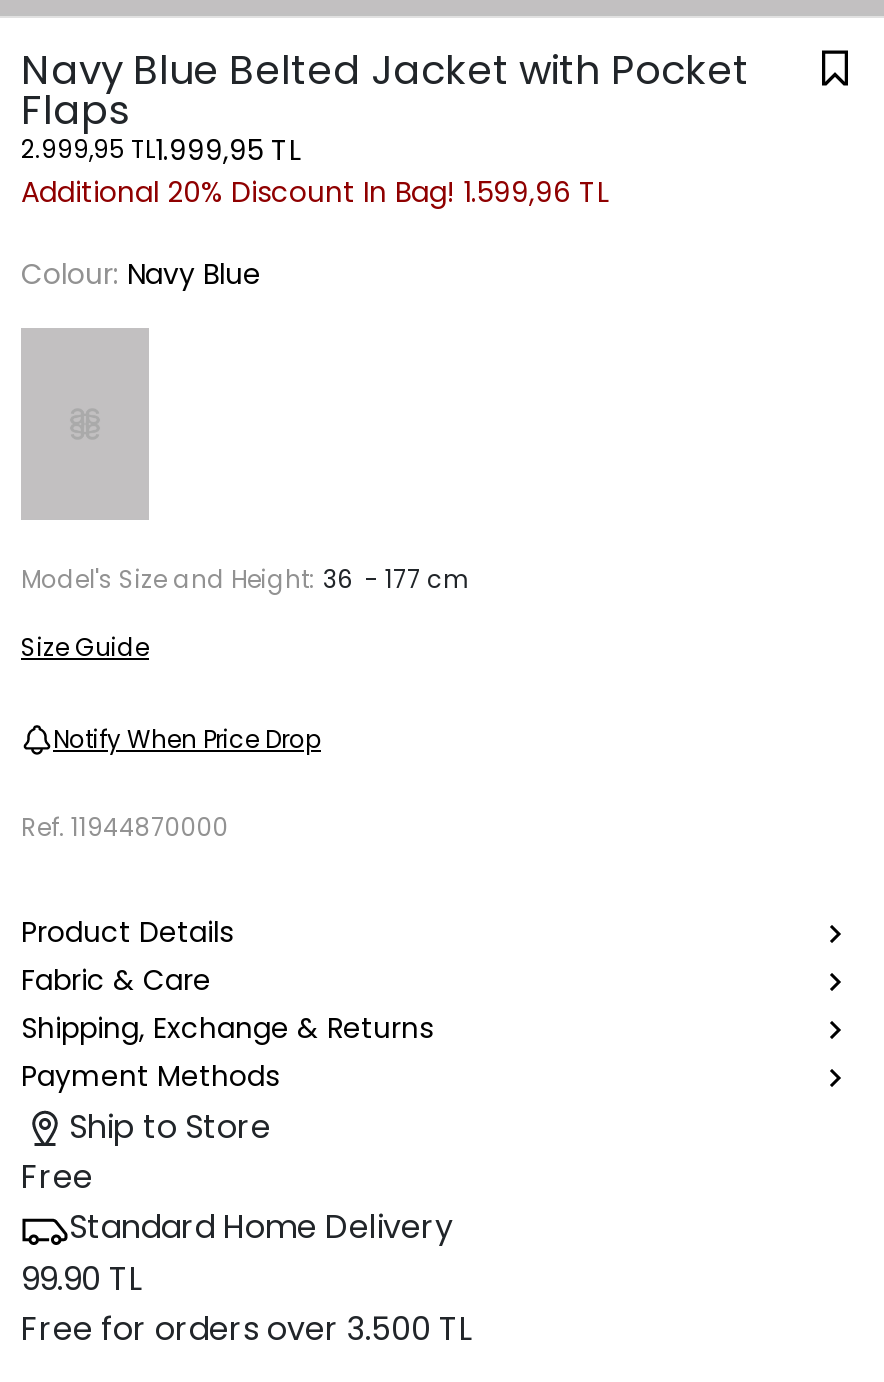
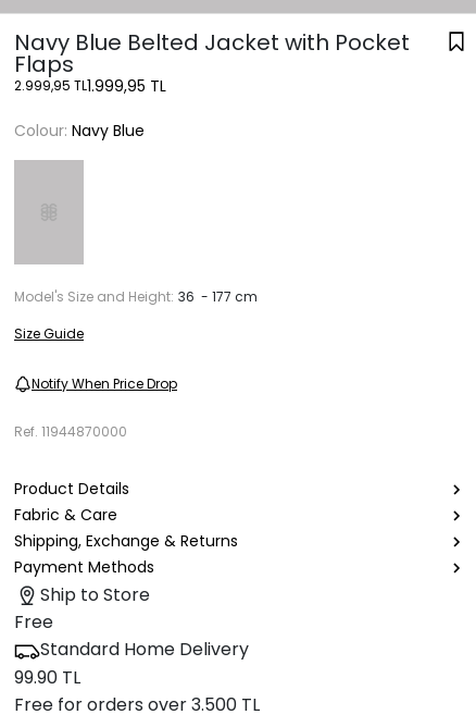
- Additional 20% Discount In Bag! 1.599,96 TL
